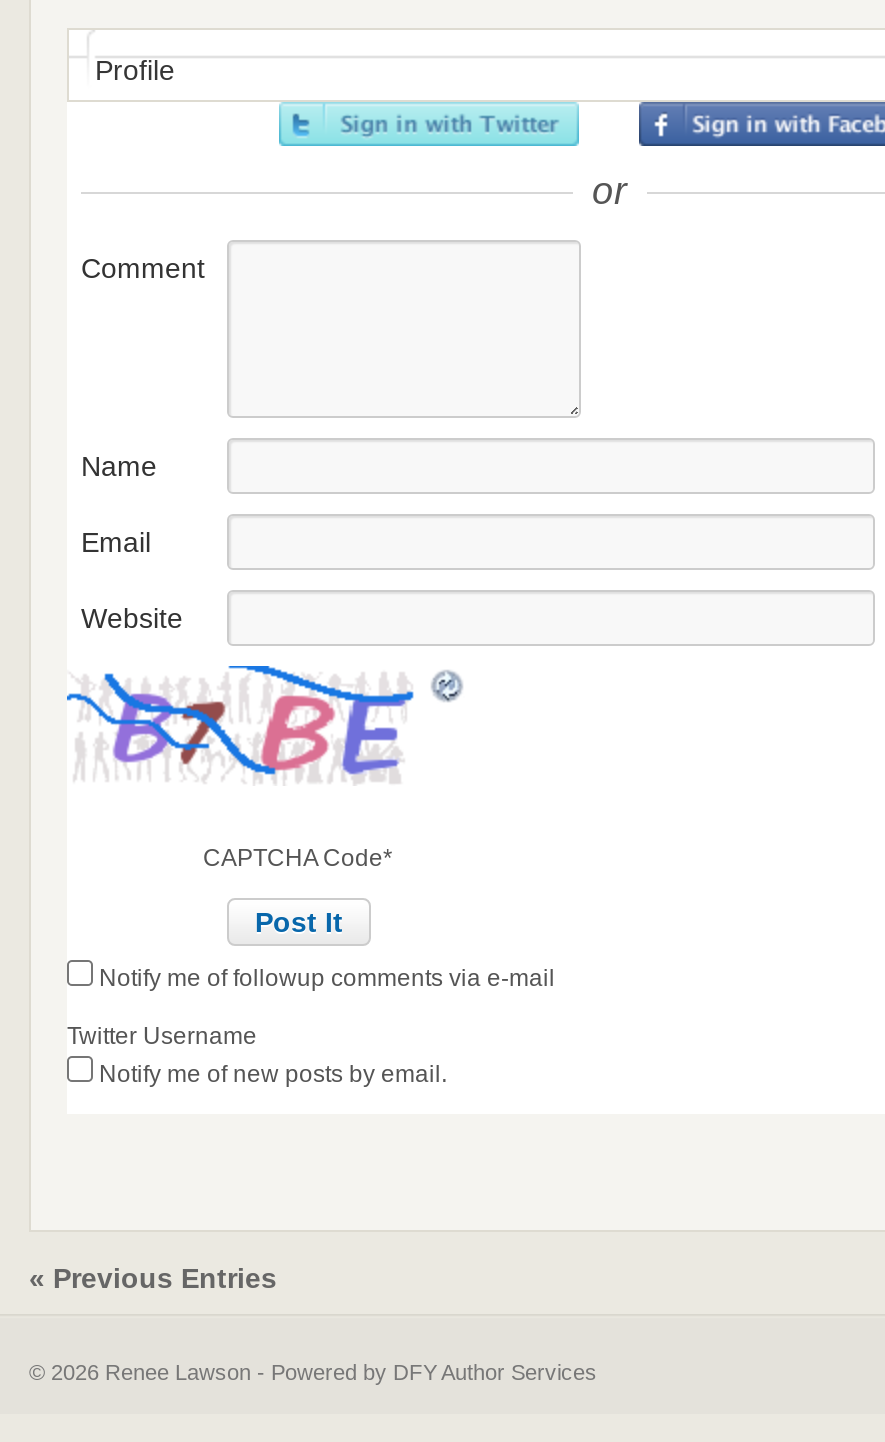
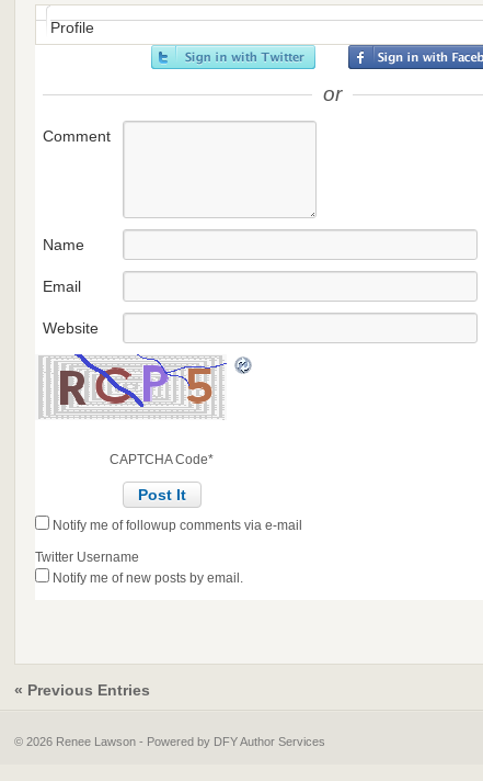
- [image]
+ [image]
